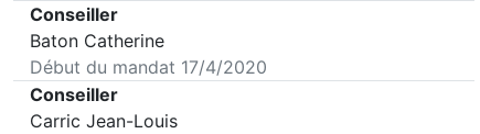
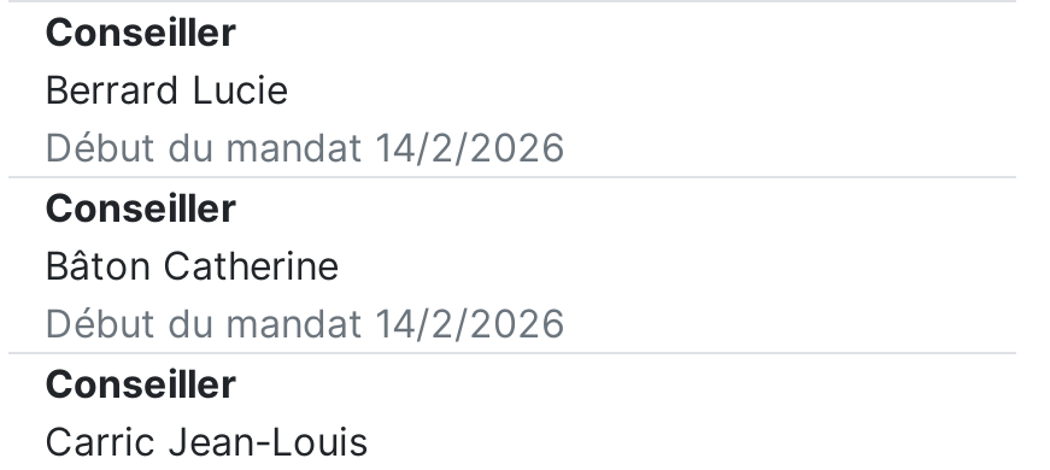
- Baton Catherine
- Début du mandat 17/4/2020
+ Berrard Lucie
+ Début du mandat 14/2/2026
+ Conseiller
+ Bâton Catherine
+ Début du mandat 14/2/2026
